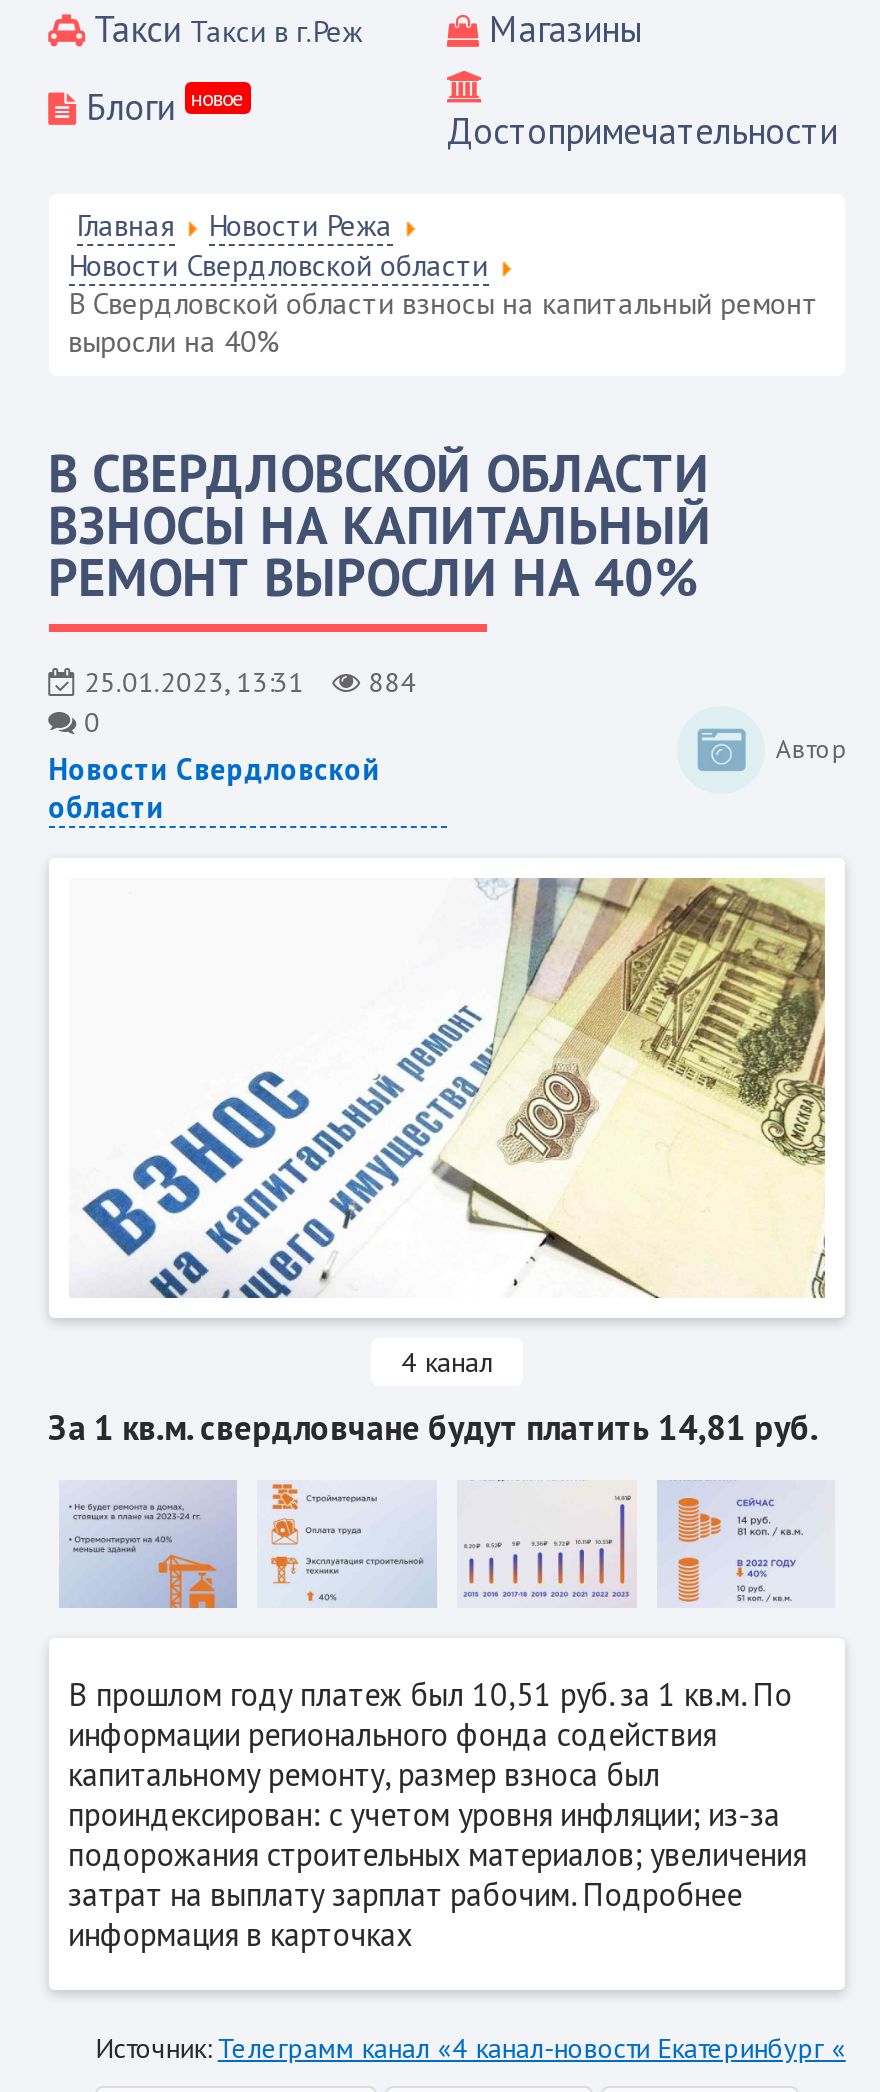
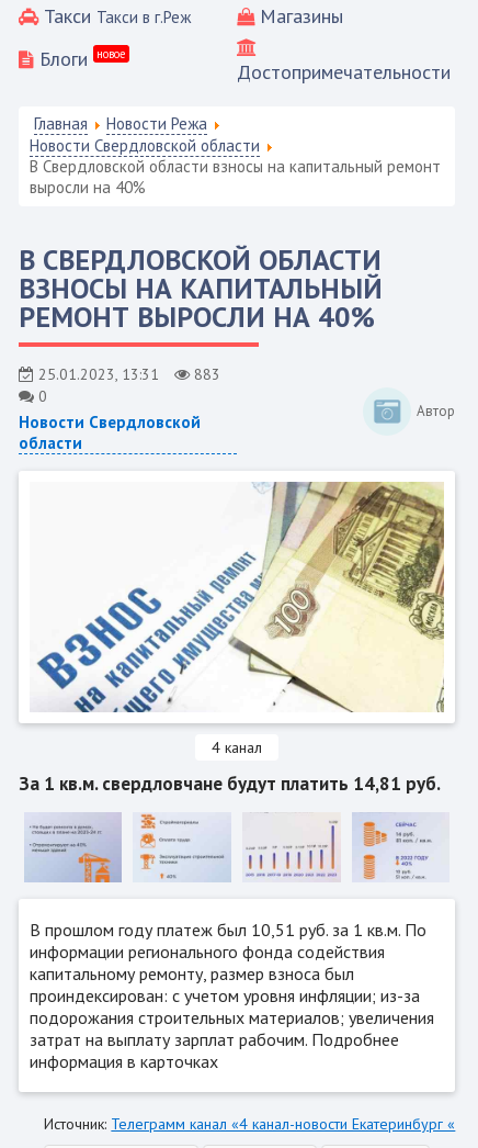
- 25.01.2023, 13:31 884
+ 25.01.2023, 13:31 883
